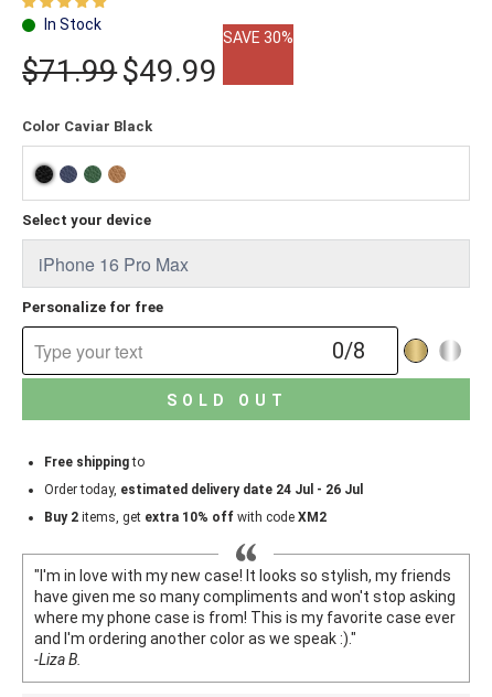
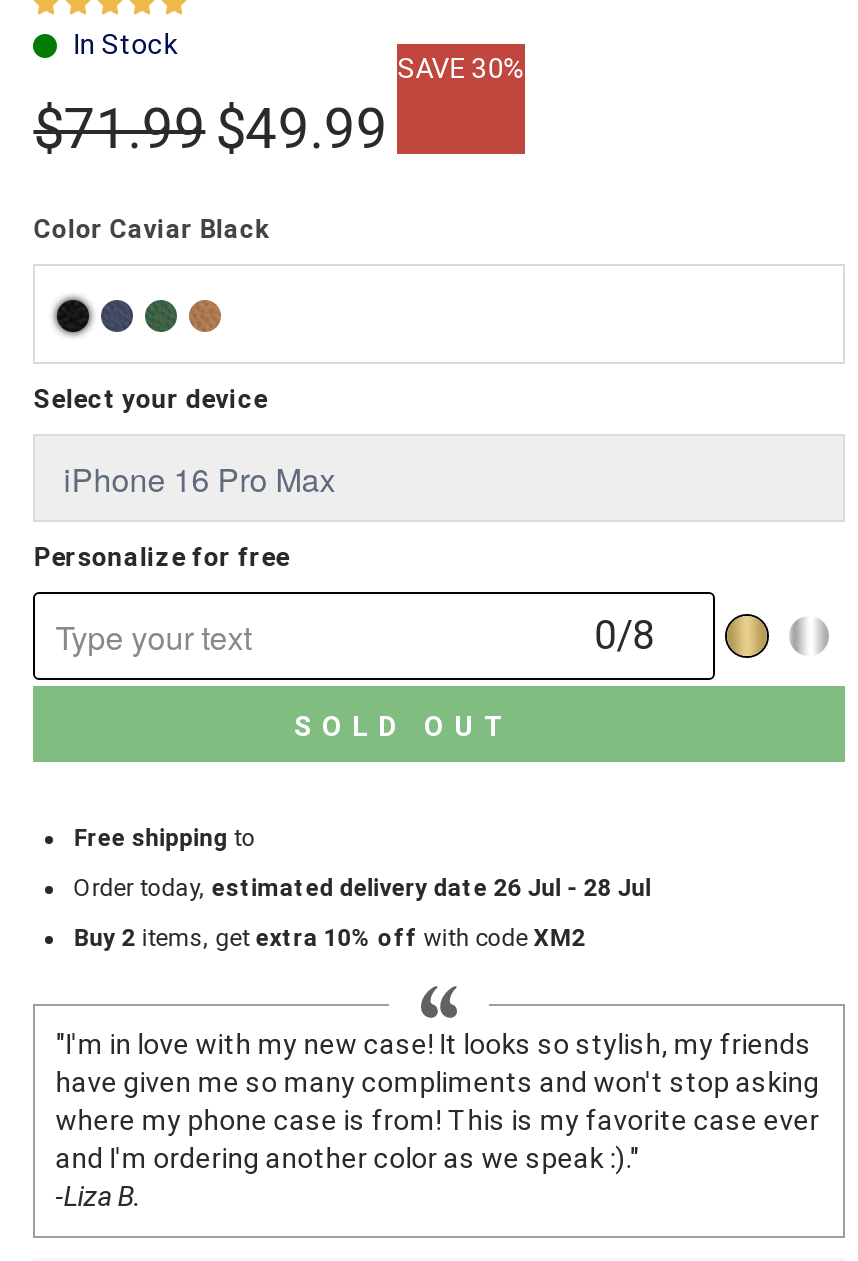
- Order today, estimated delivery date 24 Jul - 26 Jul
+ Order today, estimated delivery date 26 Jul - 28 Jul
